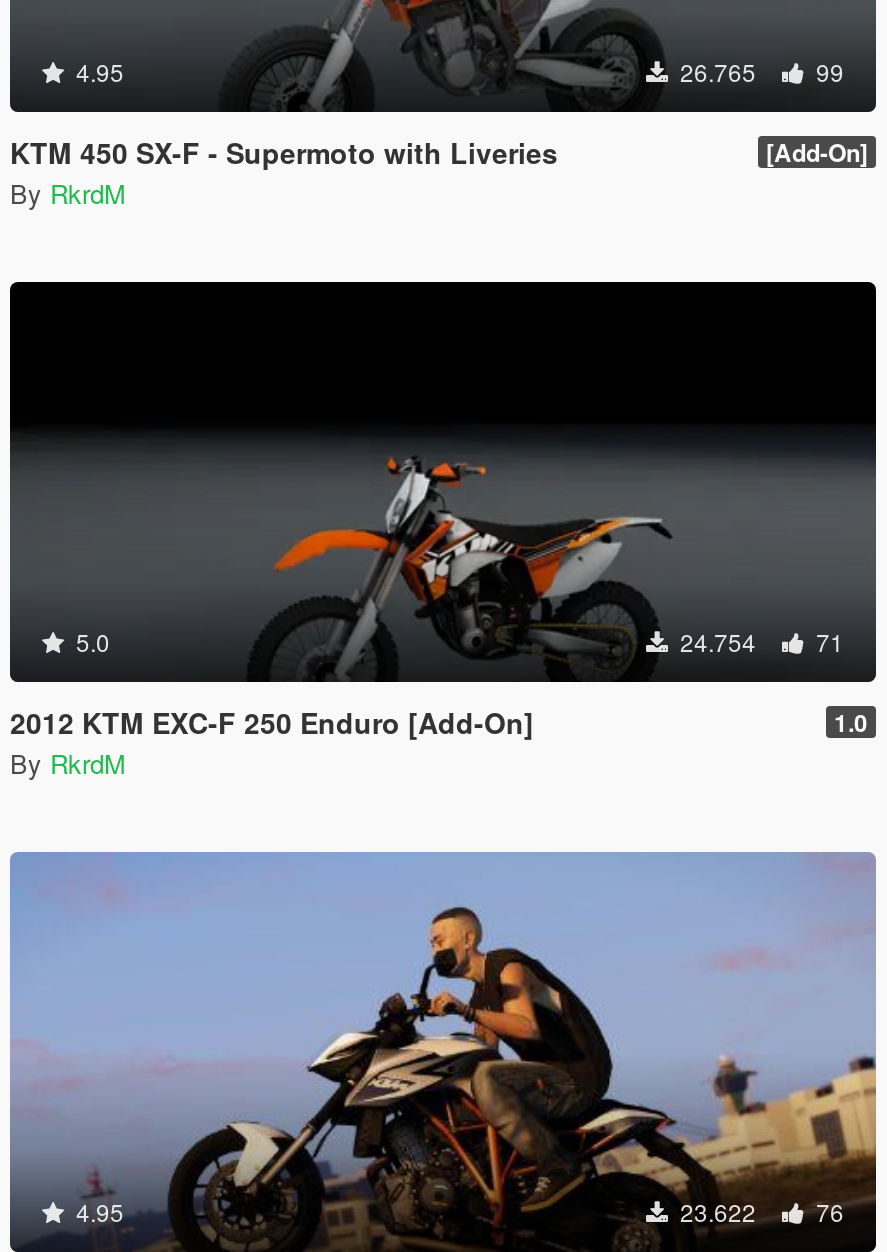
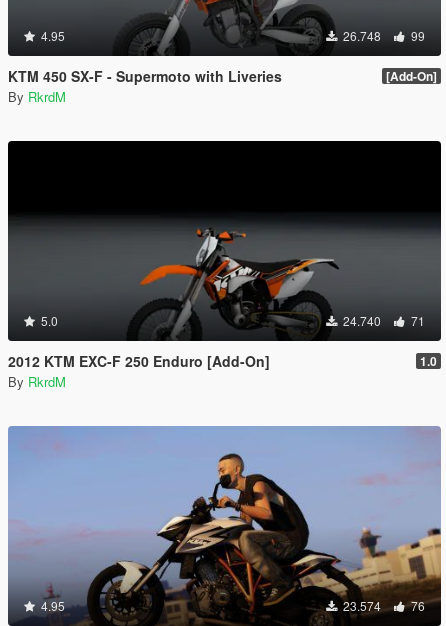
- 26.765 99
+ 26.748 99

- 24.754 71
+ 24.740 71

- 23.622 76
+ 23.574 76
